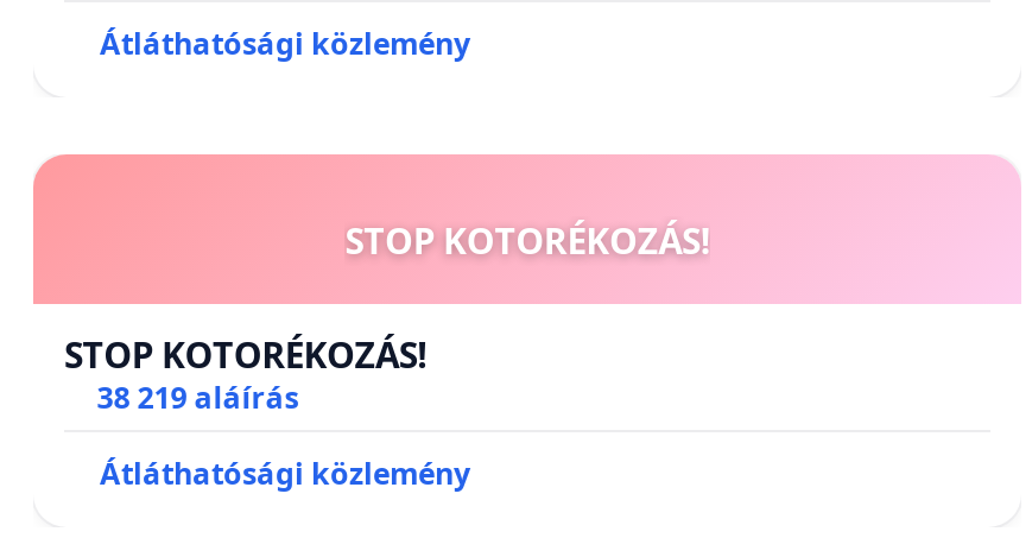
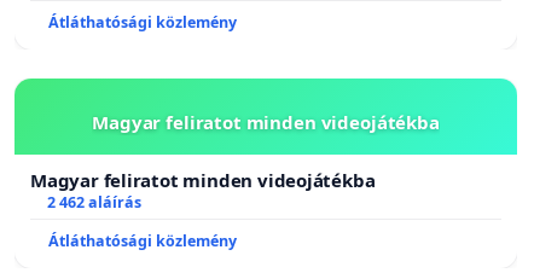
- STOP KOTORÉKOZÁS!
+ Magyar feliratot minden videojátékba

- STOP KOTORÉKOZÁS!
- 38 219 aláírás
+ Magyar feliratot minden videojátékba
+ 2 462 aláírás
